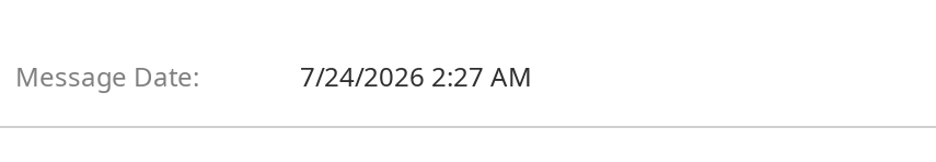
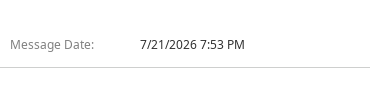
- 7/24/2026 2:27 AM
+ 7/21/2026 7:53 PM
